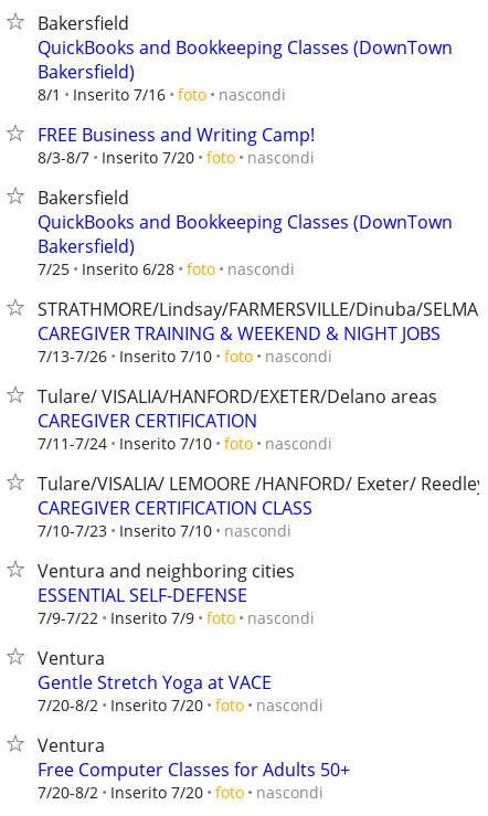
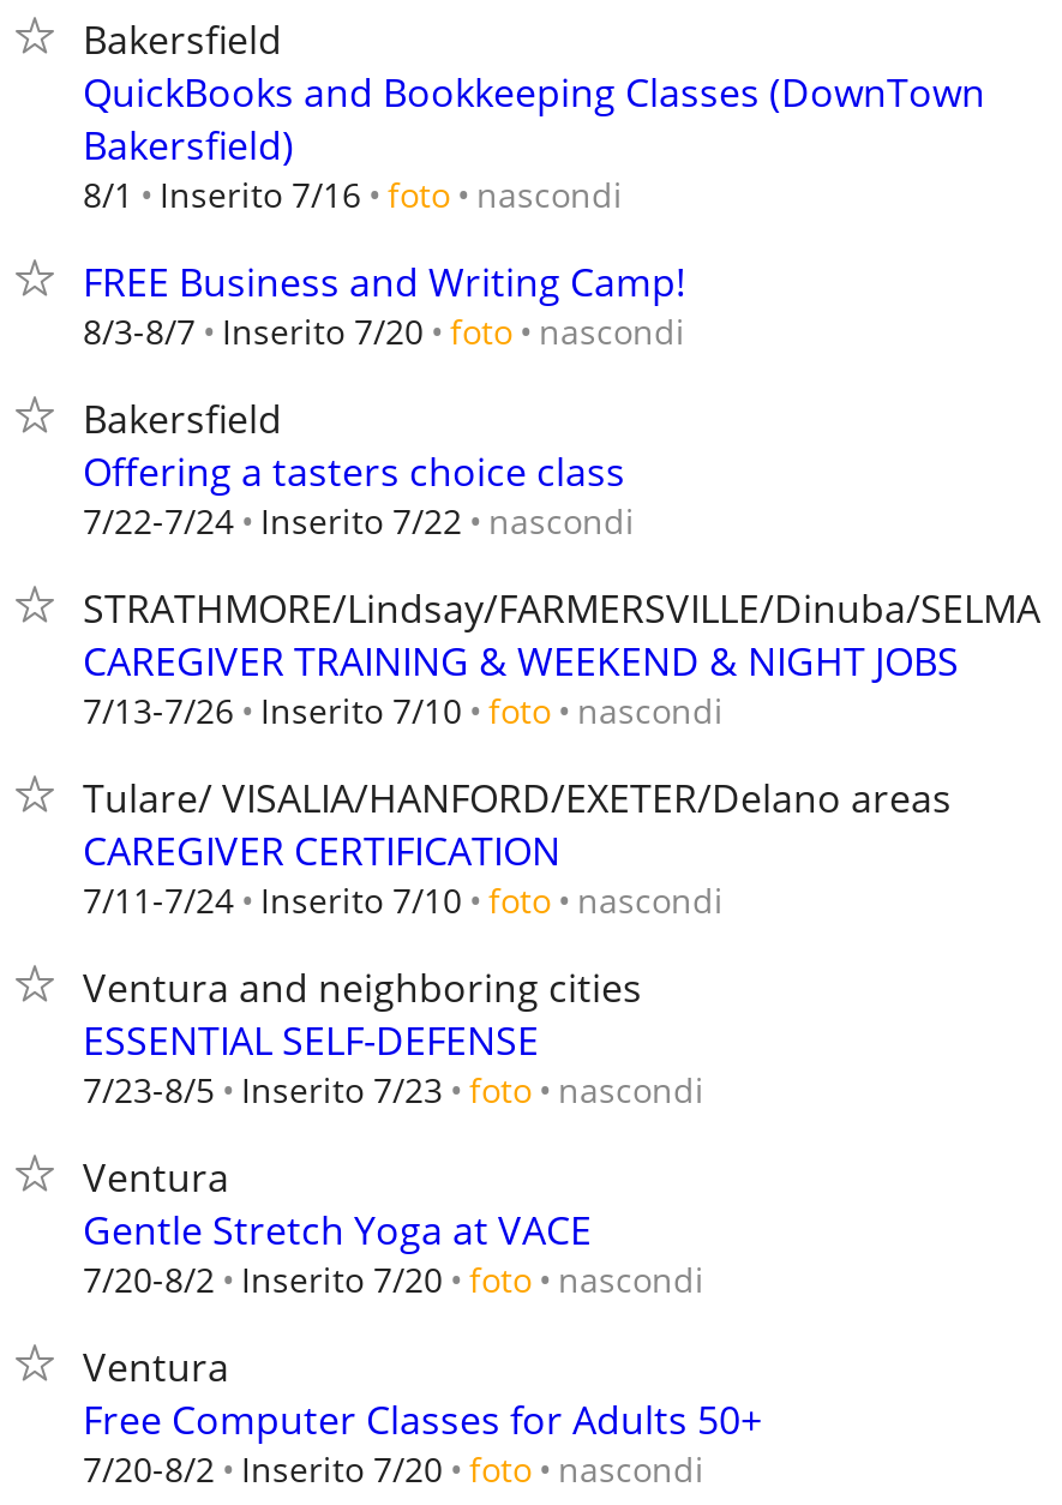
- QuickBooks and Bookkeeping Classes (DownTown
- Bakersfield)
- 7/25 Inserito 6/28 foto nascondi
+ Offering a tasters choice class
+ 7/22-7/24 Inserito 7/22 nascondi

- Tulare/VISALIA/ LEMOORE /HANFORD/ Exeter/ Reedley
- CAREGIVER CERTIFICATION CLASS
- 7/10-7/23 Inserito 7/10 nascondi

- 7/9-7/22 Inserito 7/9 foto nascondi
+ 7/23-8/5 Inserito 7/23 foto nascondi
